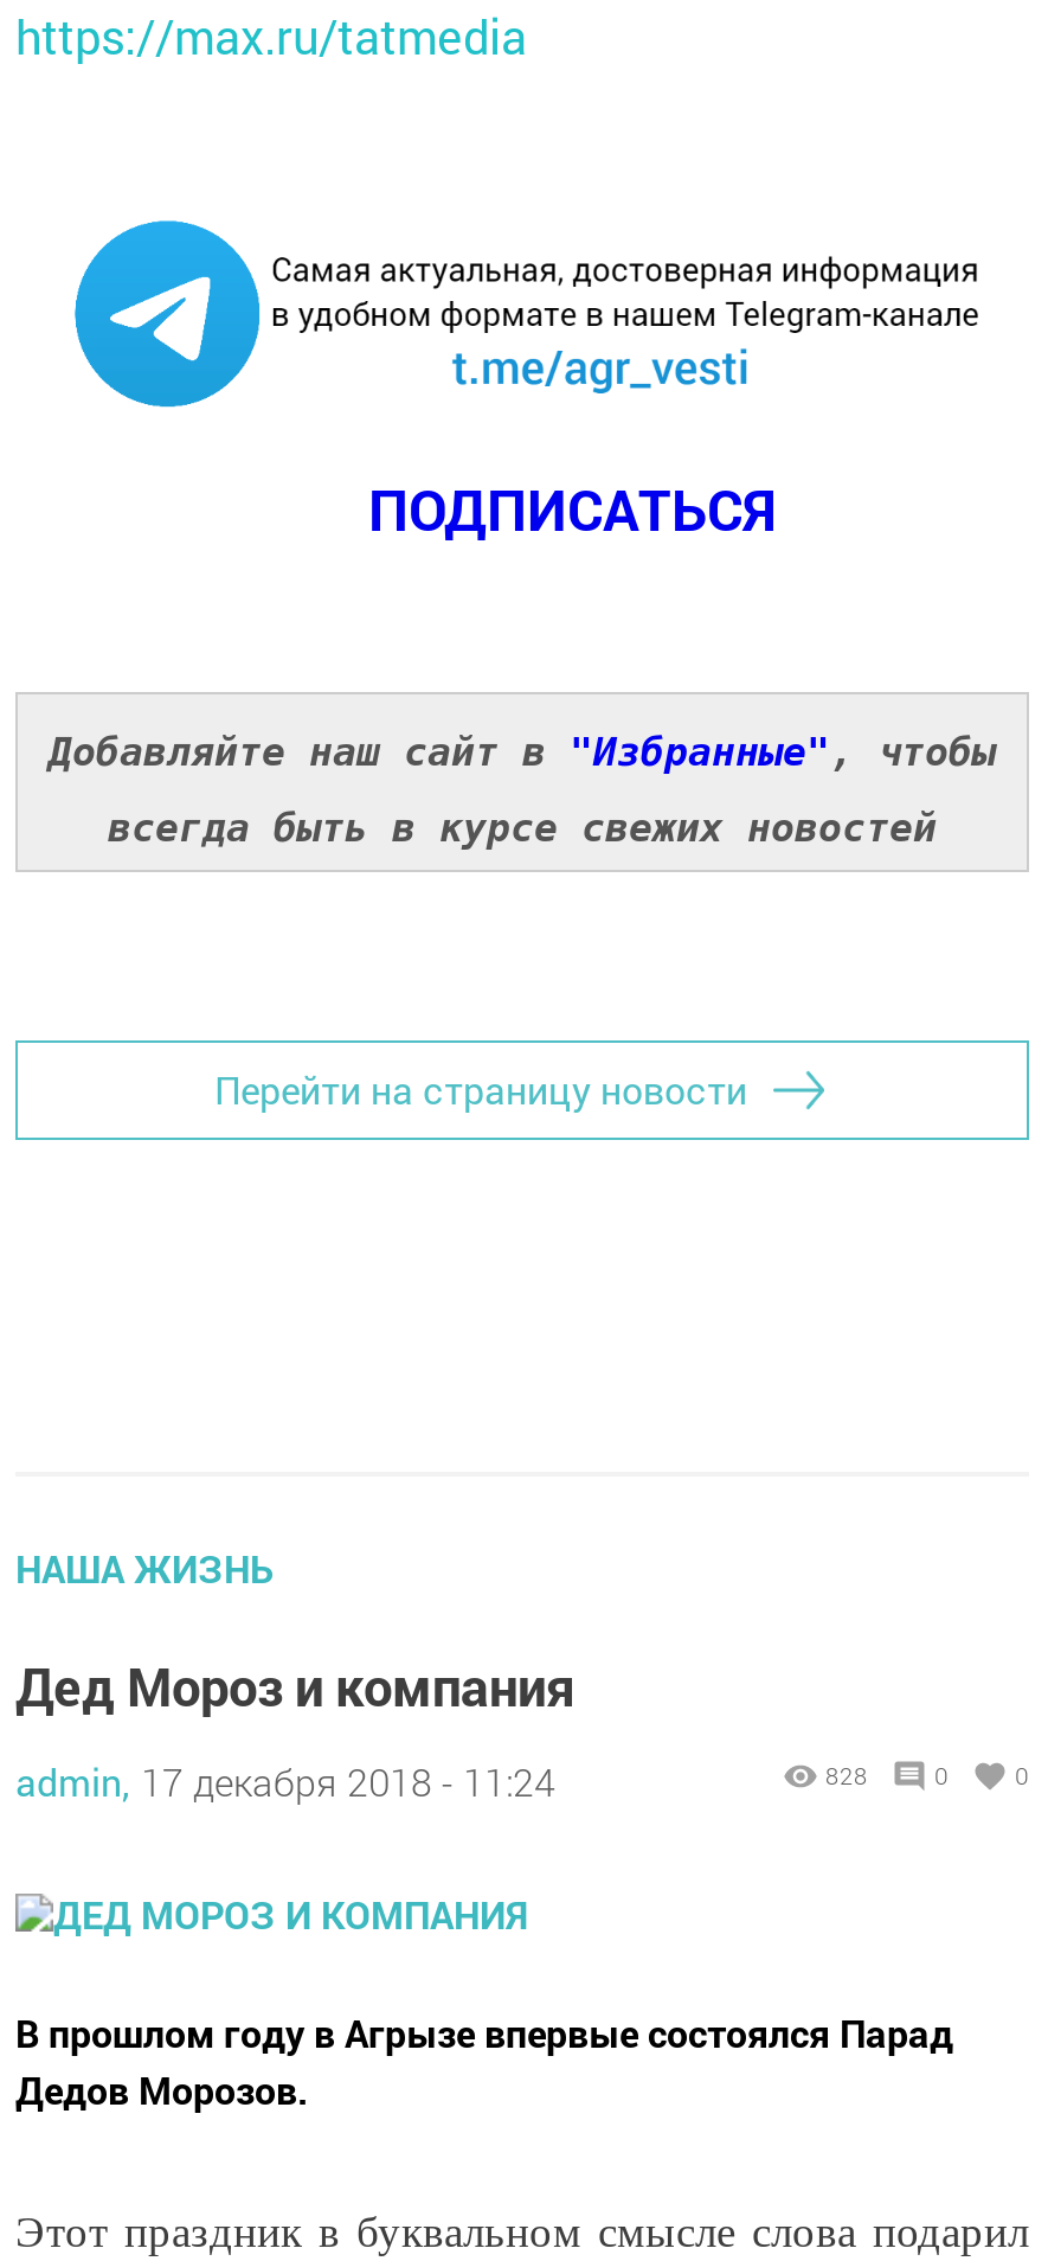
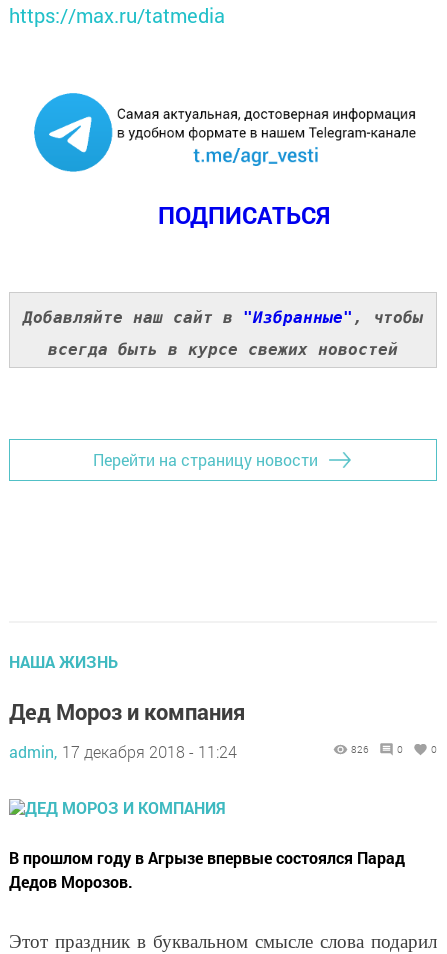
- 828
+ 826
